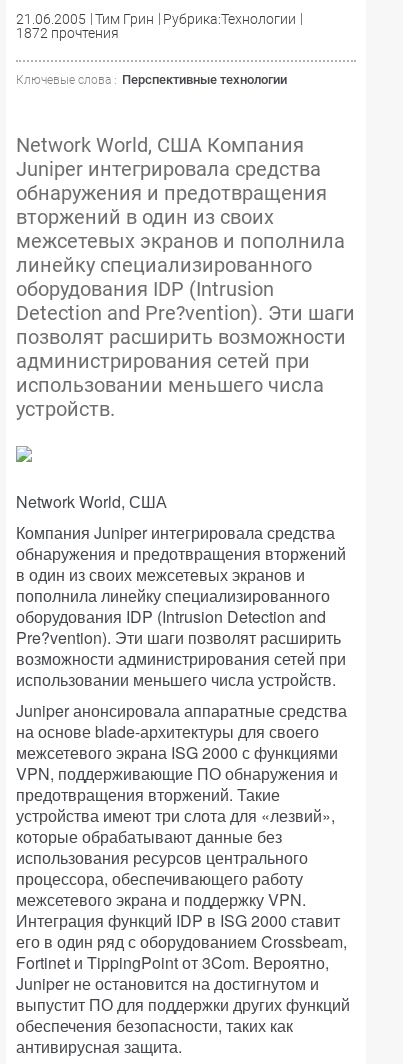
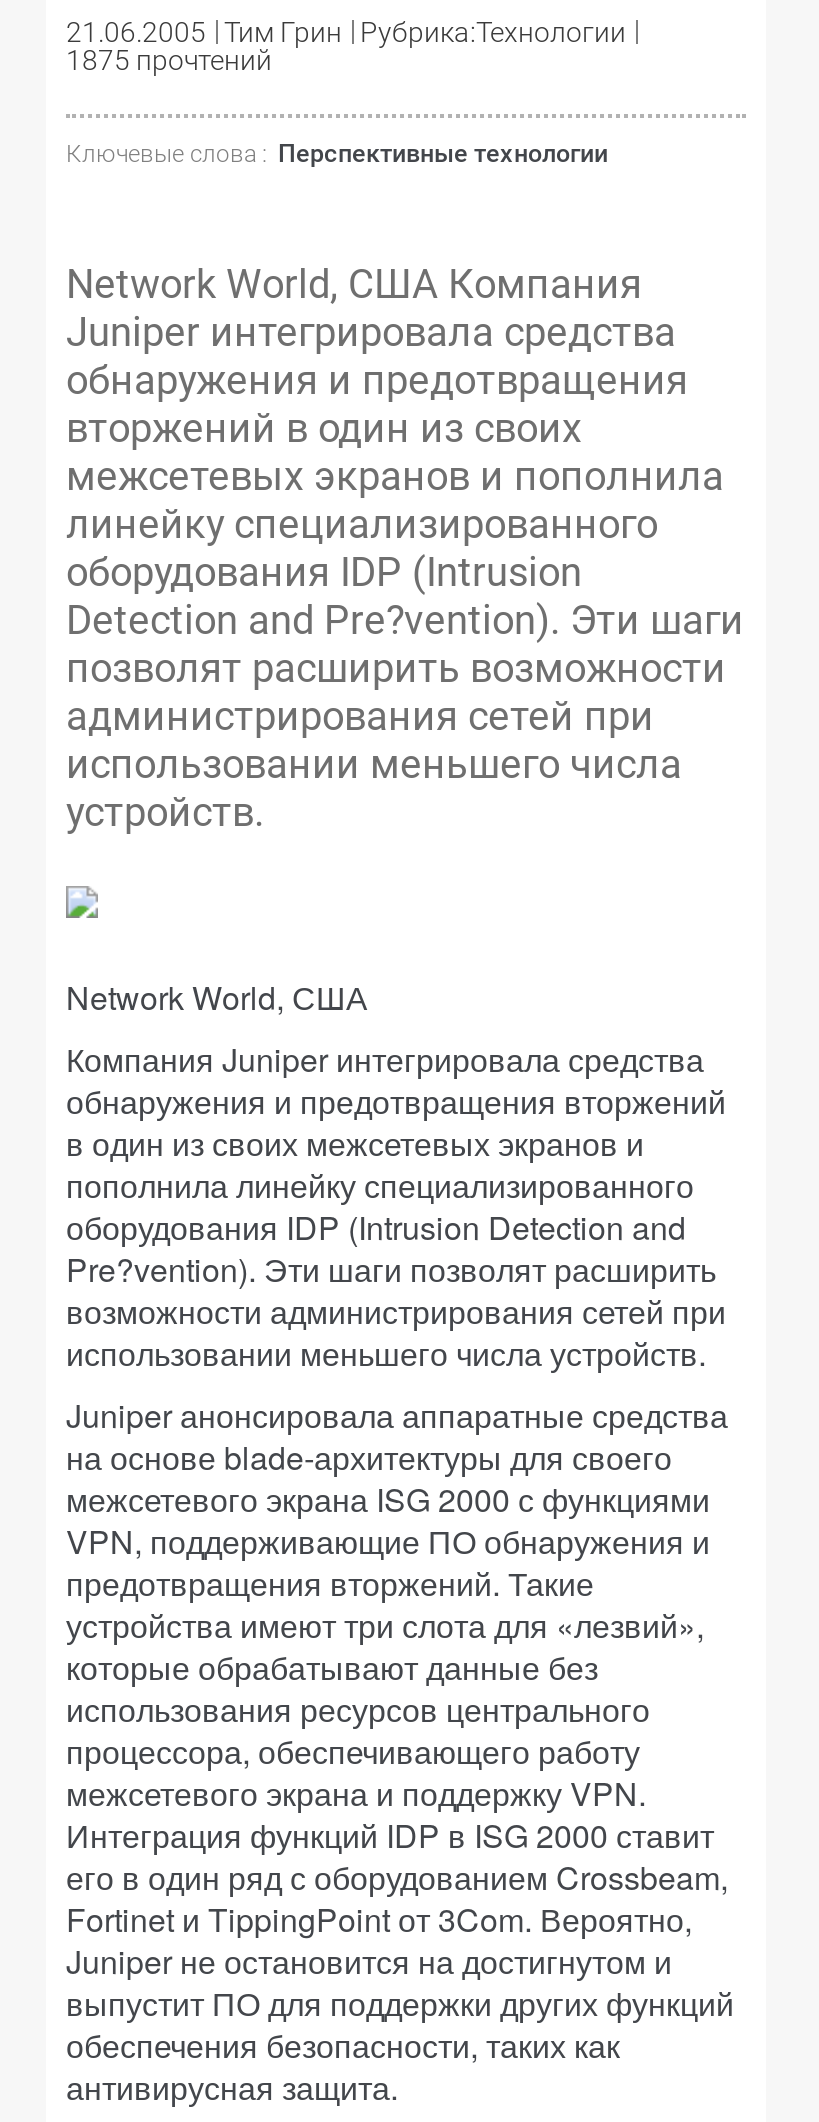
- 1872 прочтения
+ 1875 прочтений
